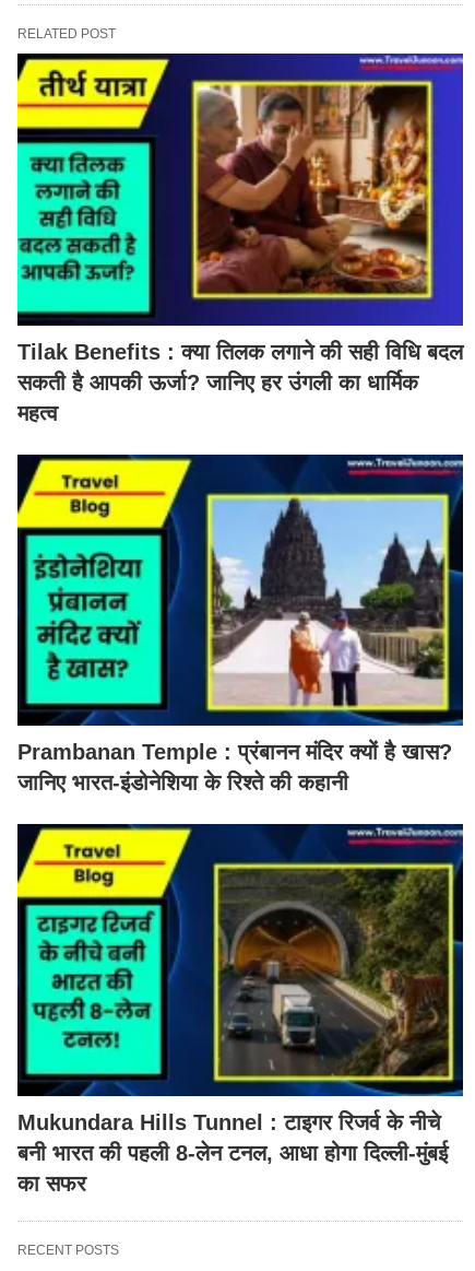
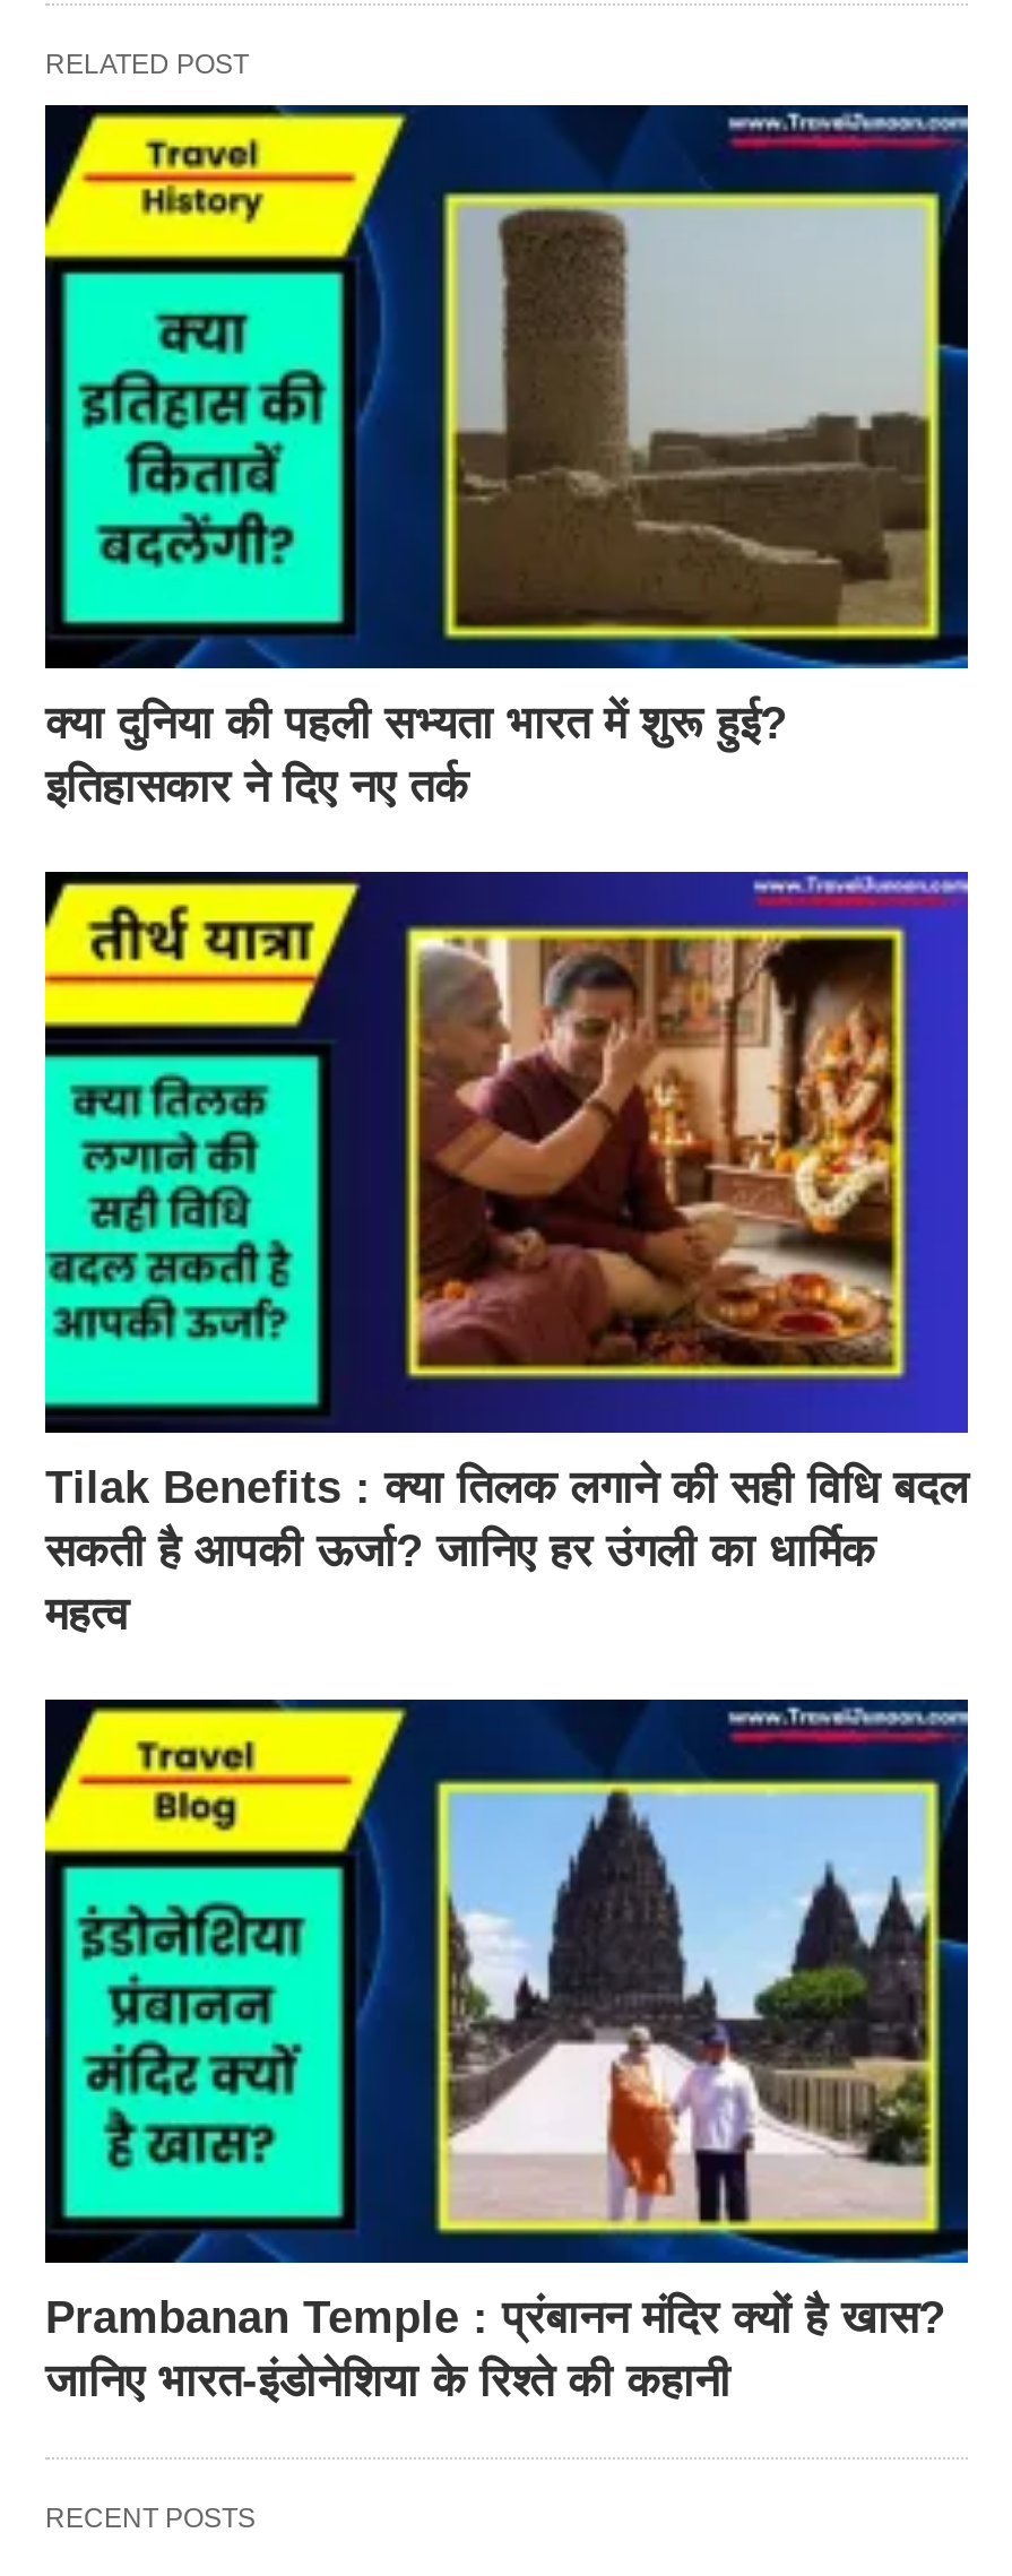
+ [image]
+ क्या दुनिया की पहली सभ्यता भारत में शुरू हुई?
+ इतिहासकार ने दिए नए तर्क

moved down: [image] | Tilak Benefits : क्या तिलक लगाने की सही विधि बदल | सकती है आपकी ऊर्जा? जानिए हर उंगली का धार्मिक | महत्व | Prambanan Temple : प्रंबानन मंदिर क्यों है खास? | जानिए भारत-इंडोनेशिया के रिश्ते की कहानी

- [image]
- Mukundara Hills Tunnel : टाइगर रिजर्व के नीचे
- बनी भारत की पहली 8-लेन टनल, आधा होगा दिल्ली-मुंबई
- का सफर
